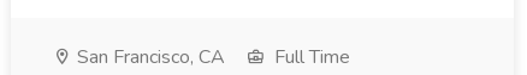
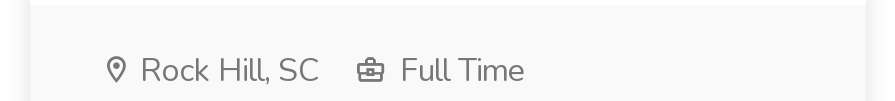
- San Francisco, CA
+ Rock Hill, SC
